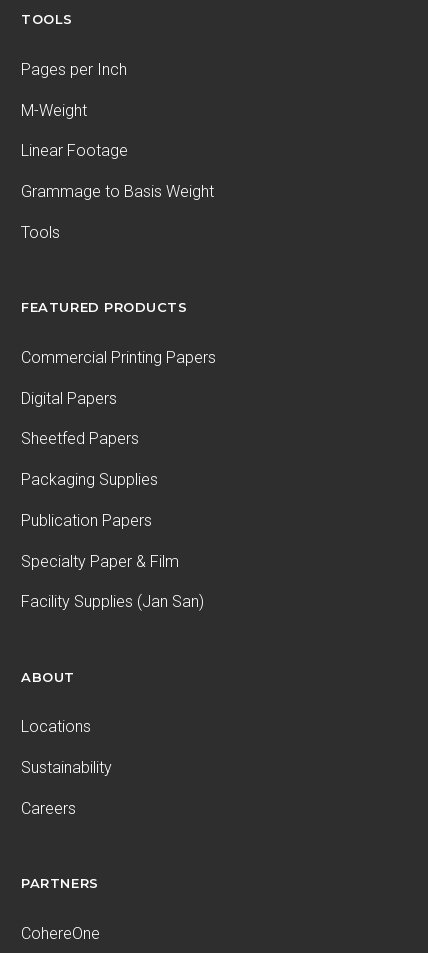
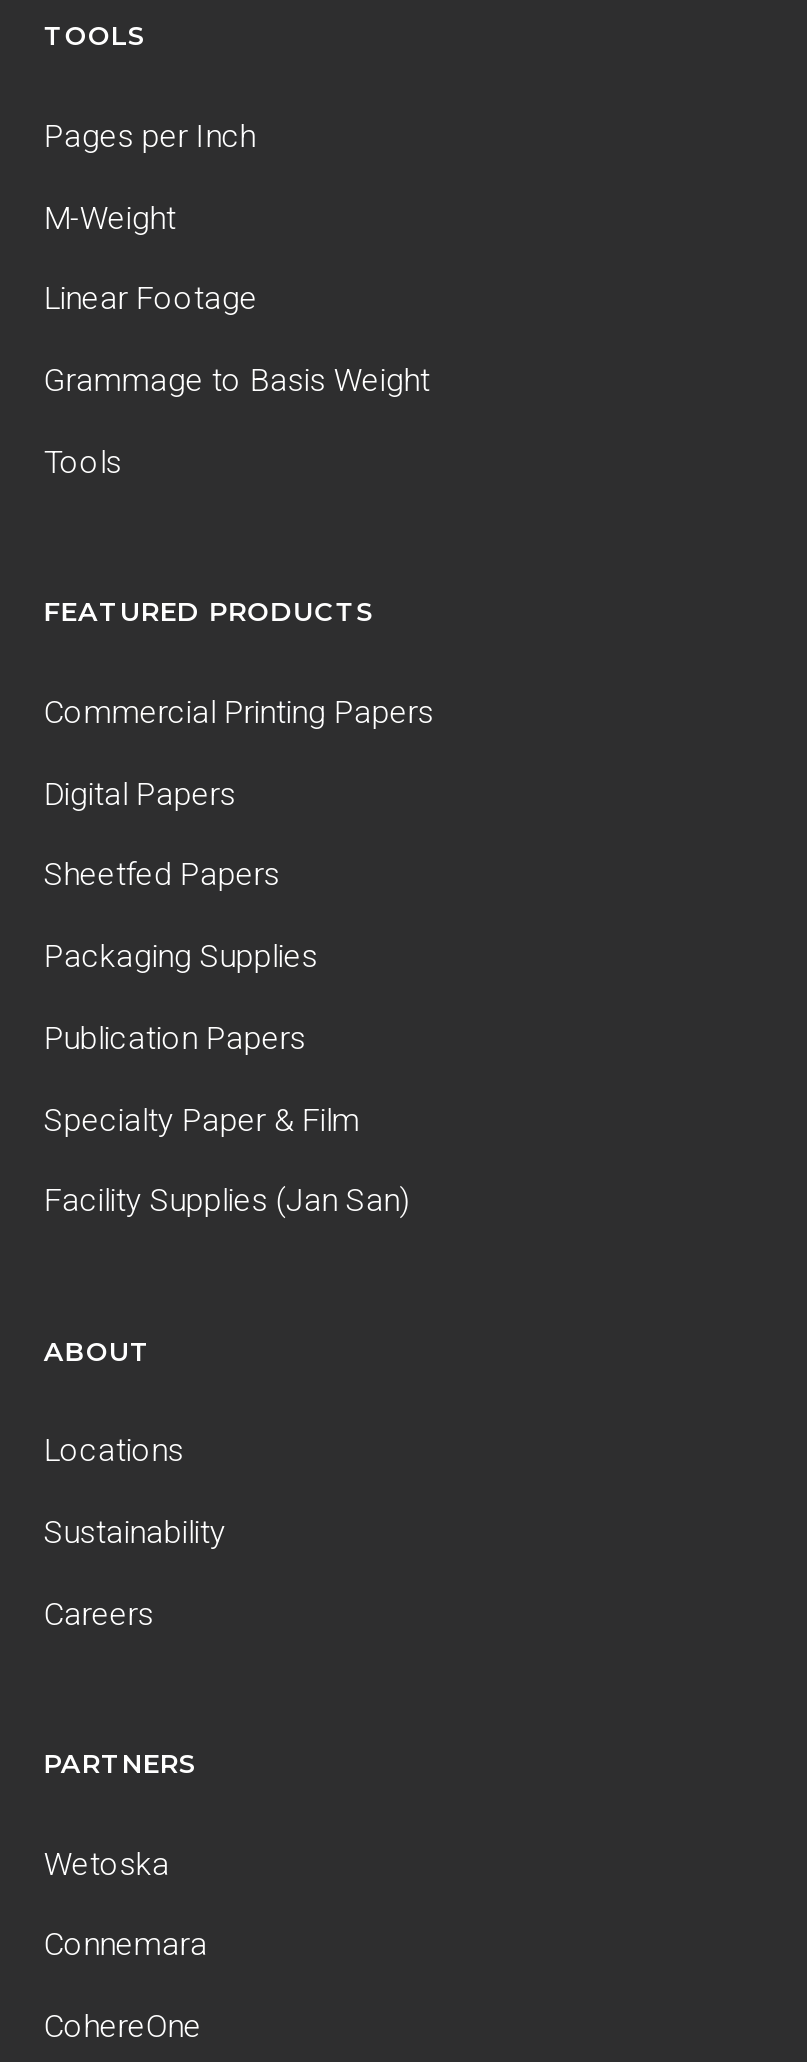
+ Wetoska
+ Connemara
